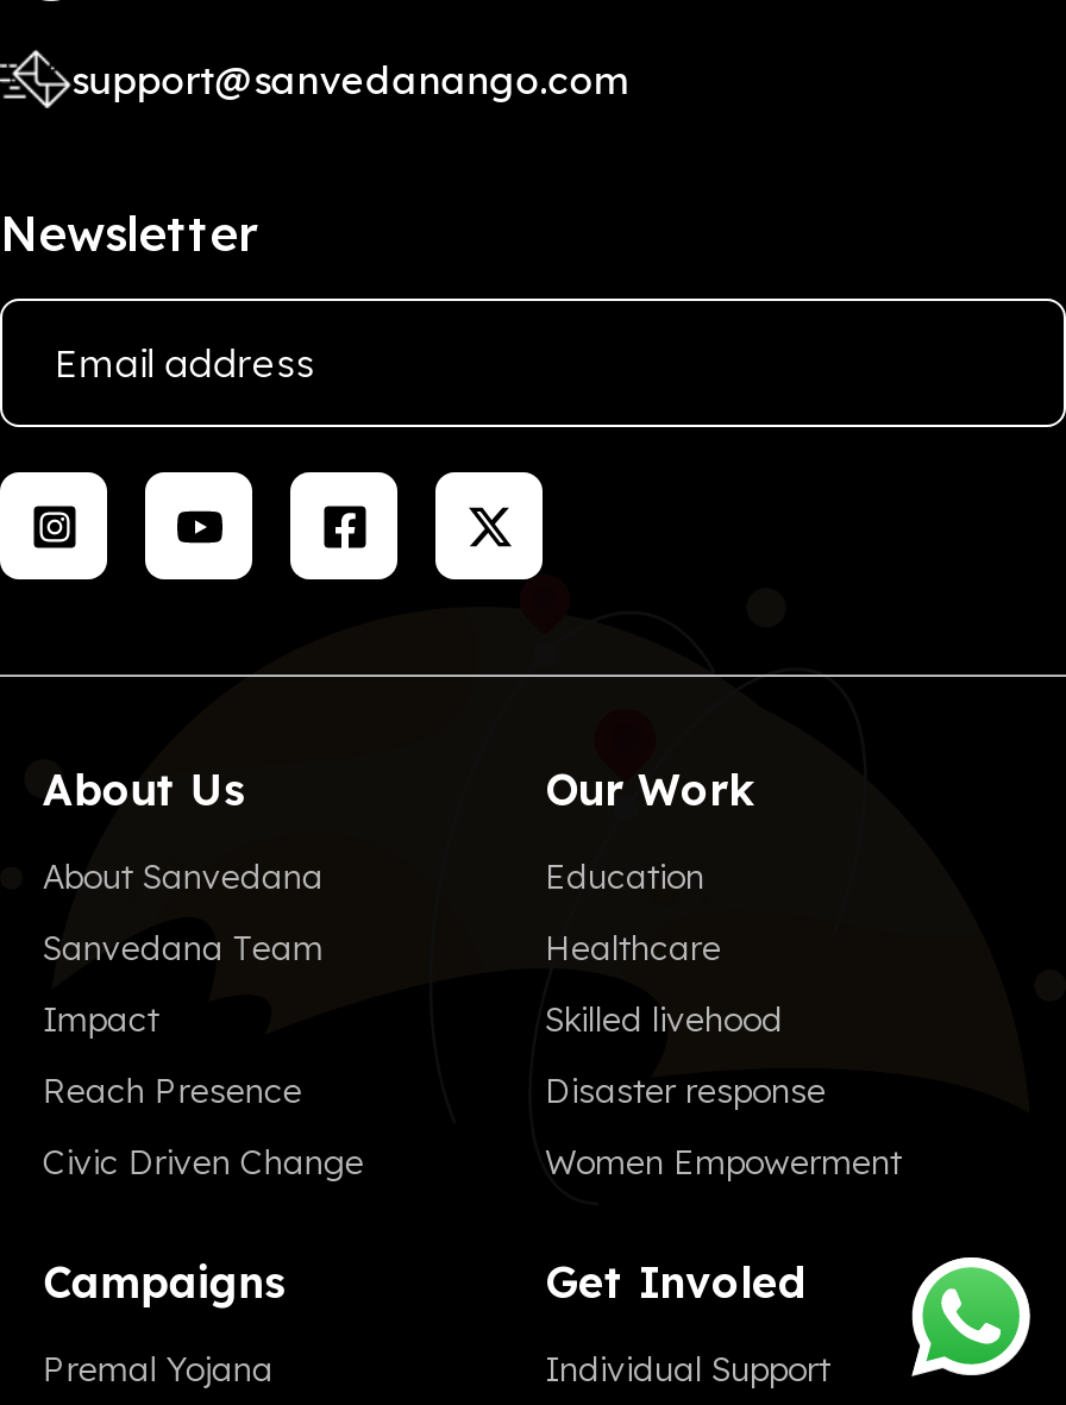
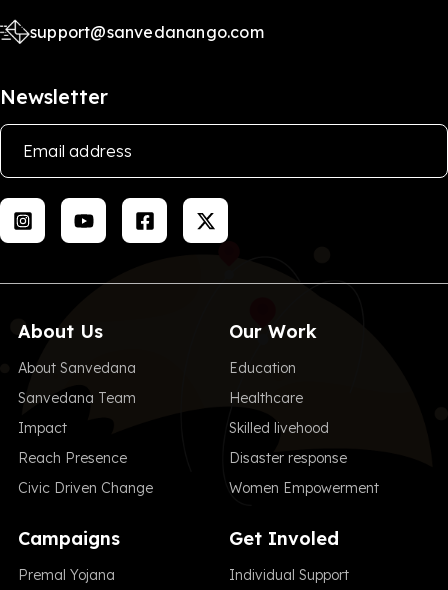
- [image]
